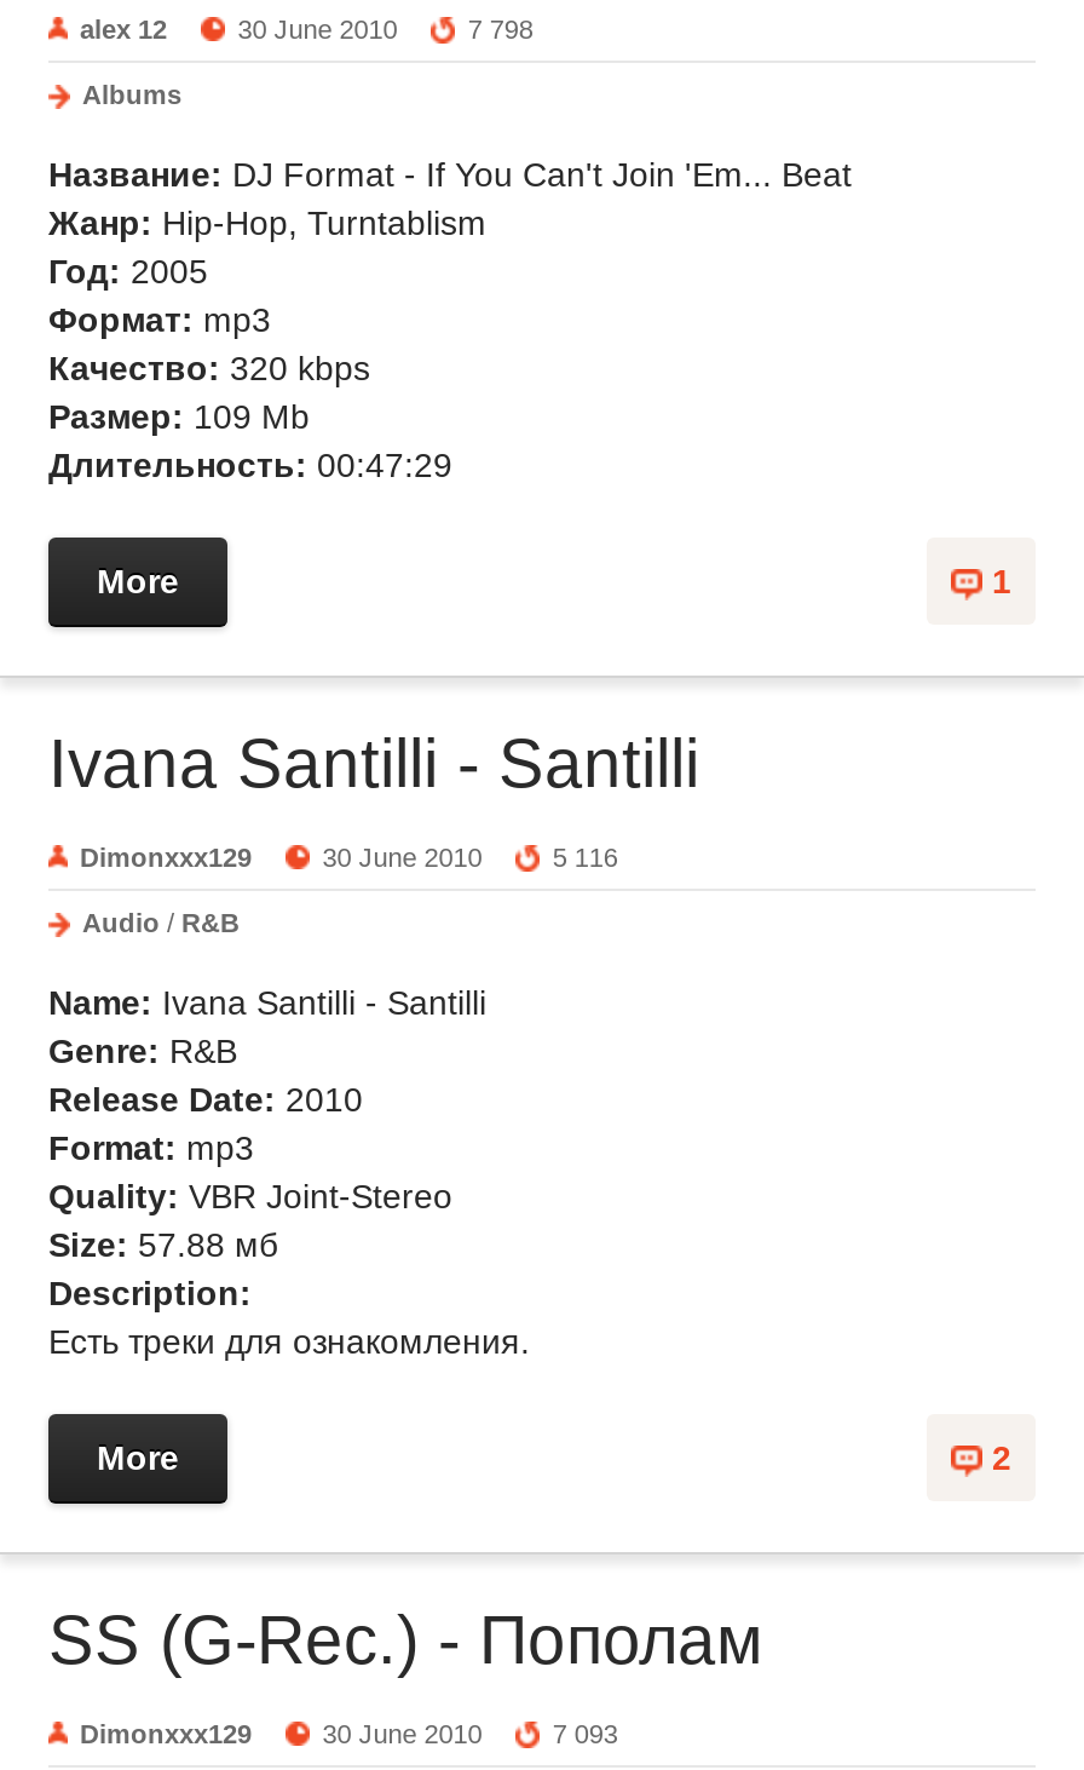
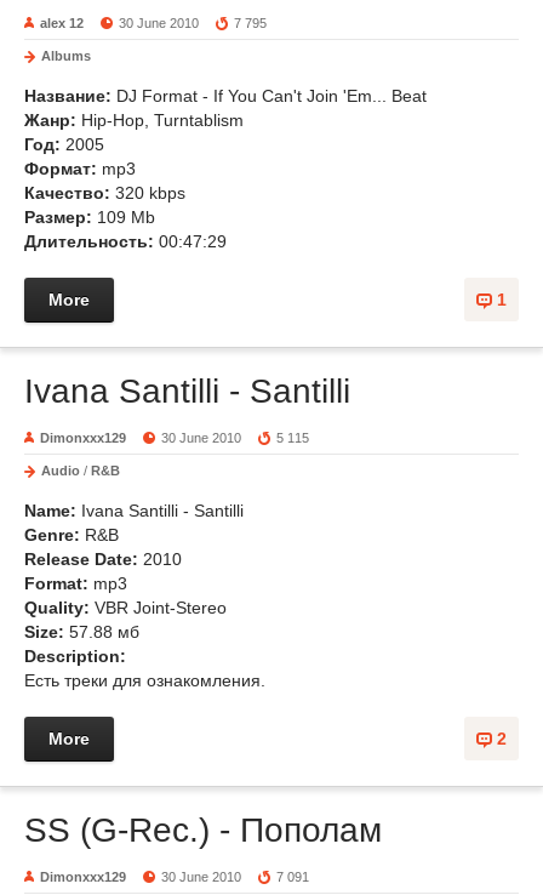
- 7 798
+ 7 795

- 5 116
+ 5 115

- 7 093
+ 7 091
